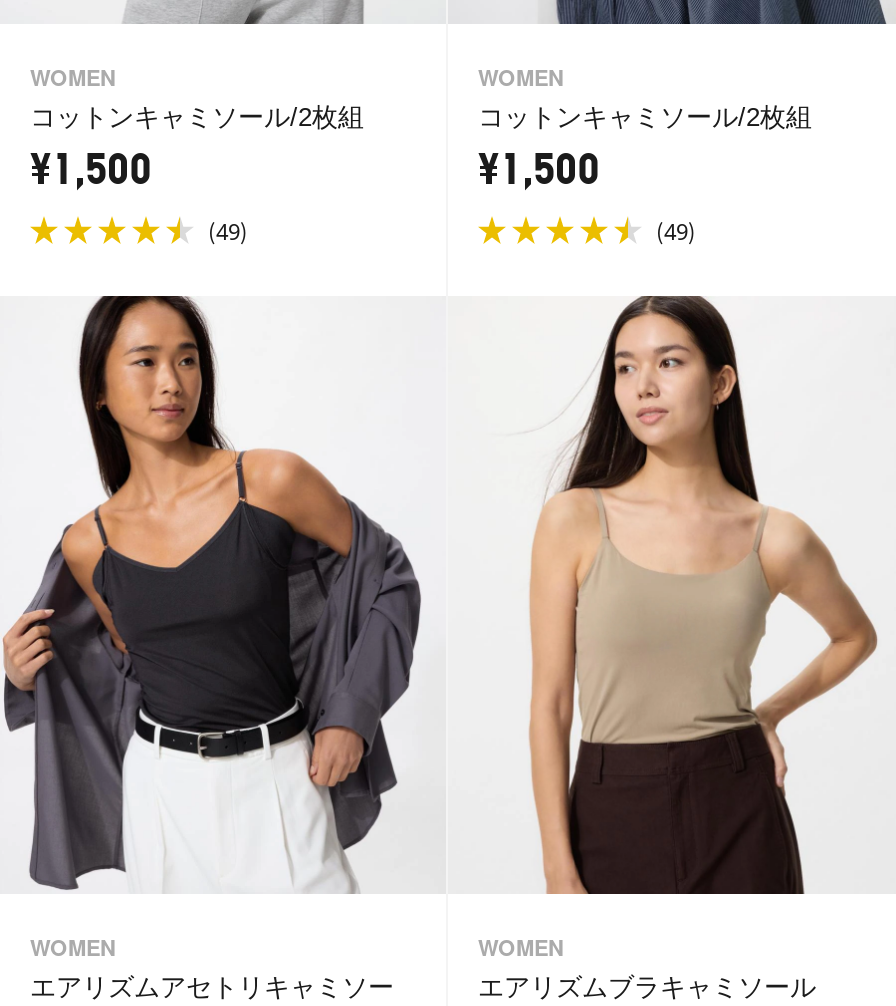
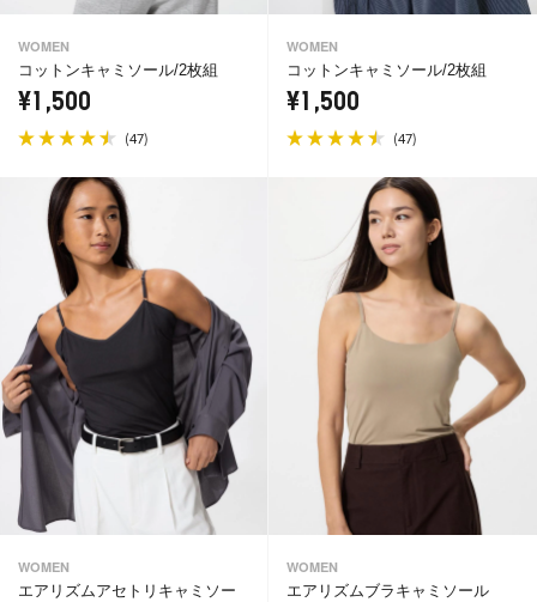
- (49)
+ (47)

- (49)
+ (47)
